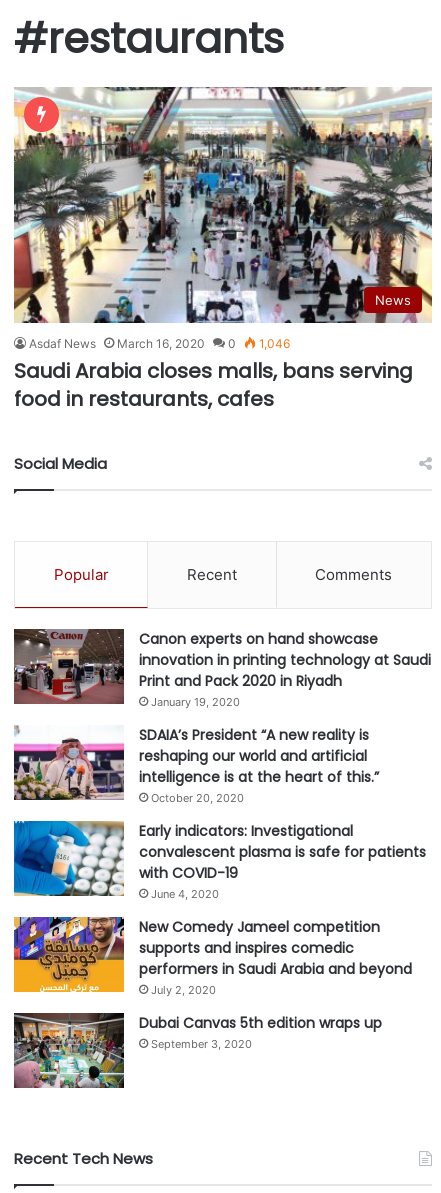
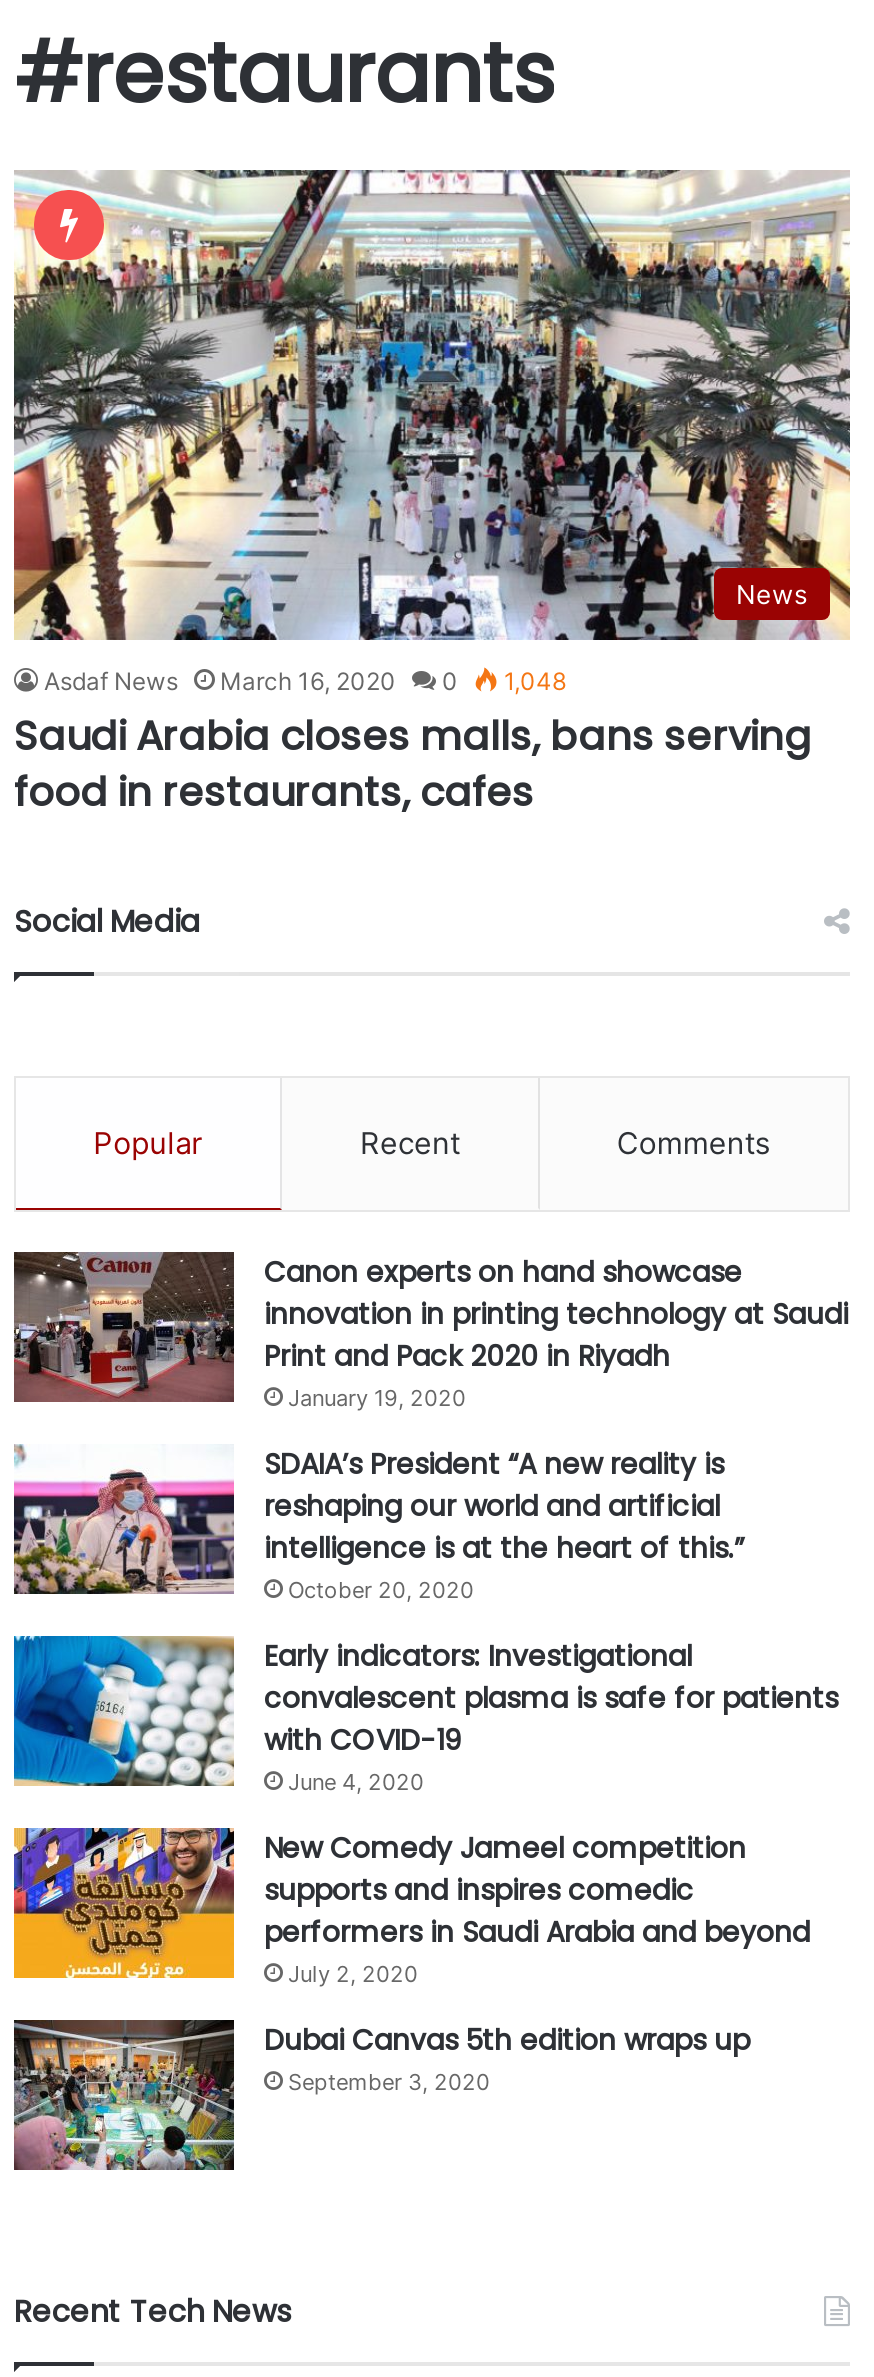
- Asdaf News March 16, 2020 0 1,046
+ Asdaf News March 16, 2020 0 1,048
